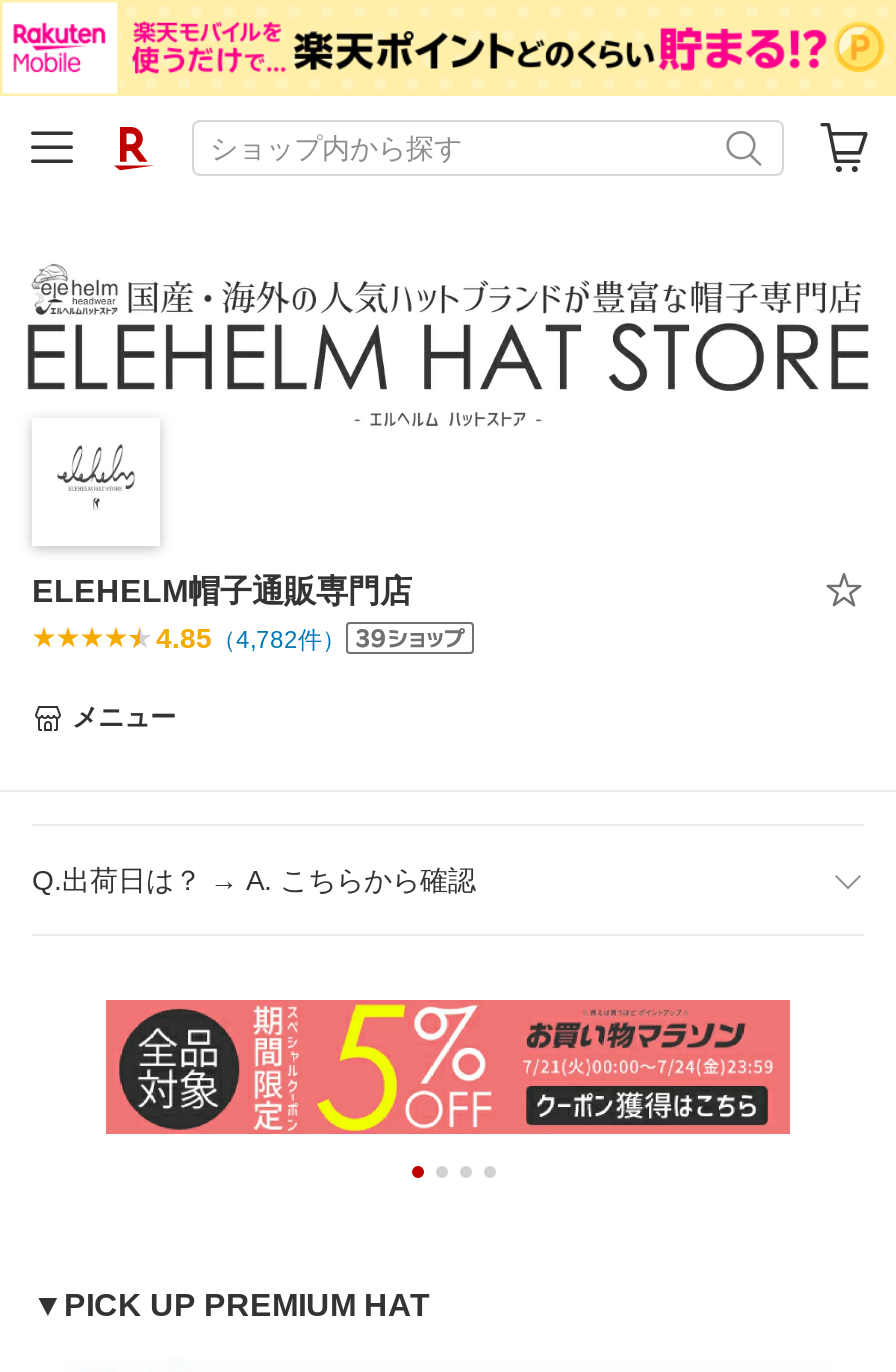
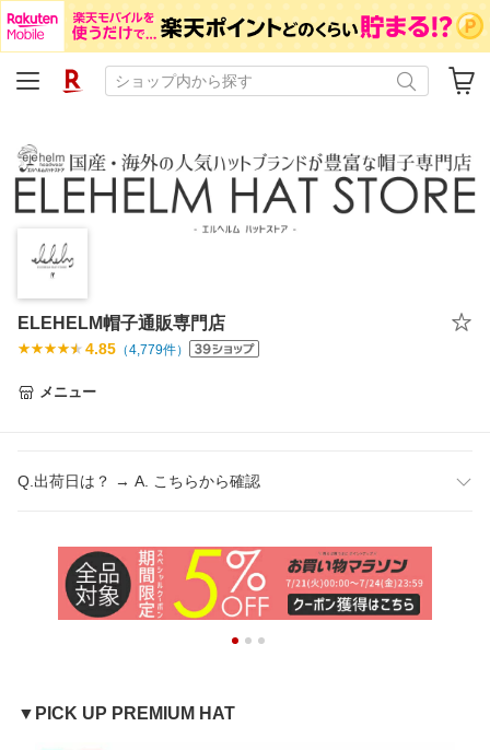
- 4.85（4,782件）
+ 4.85（4,779件）
